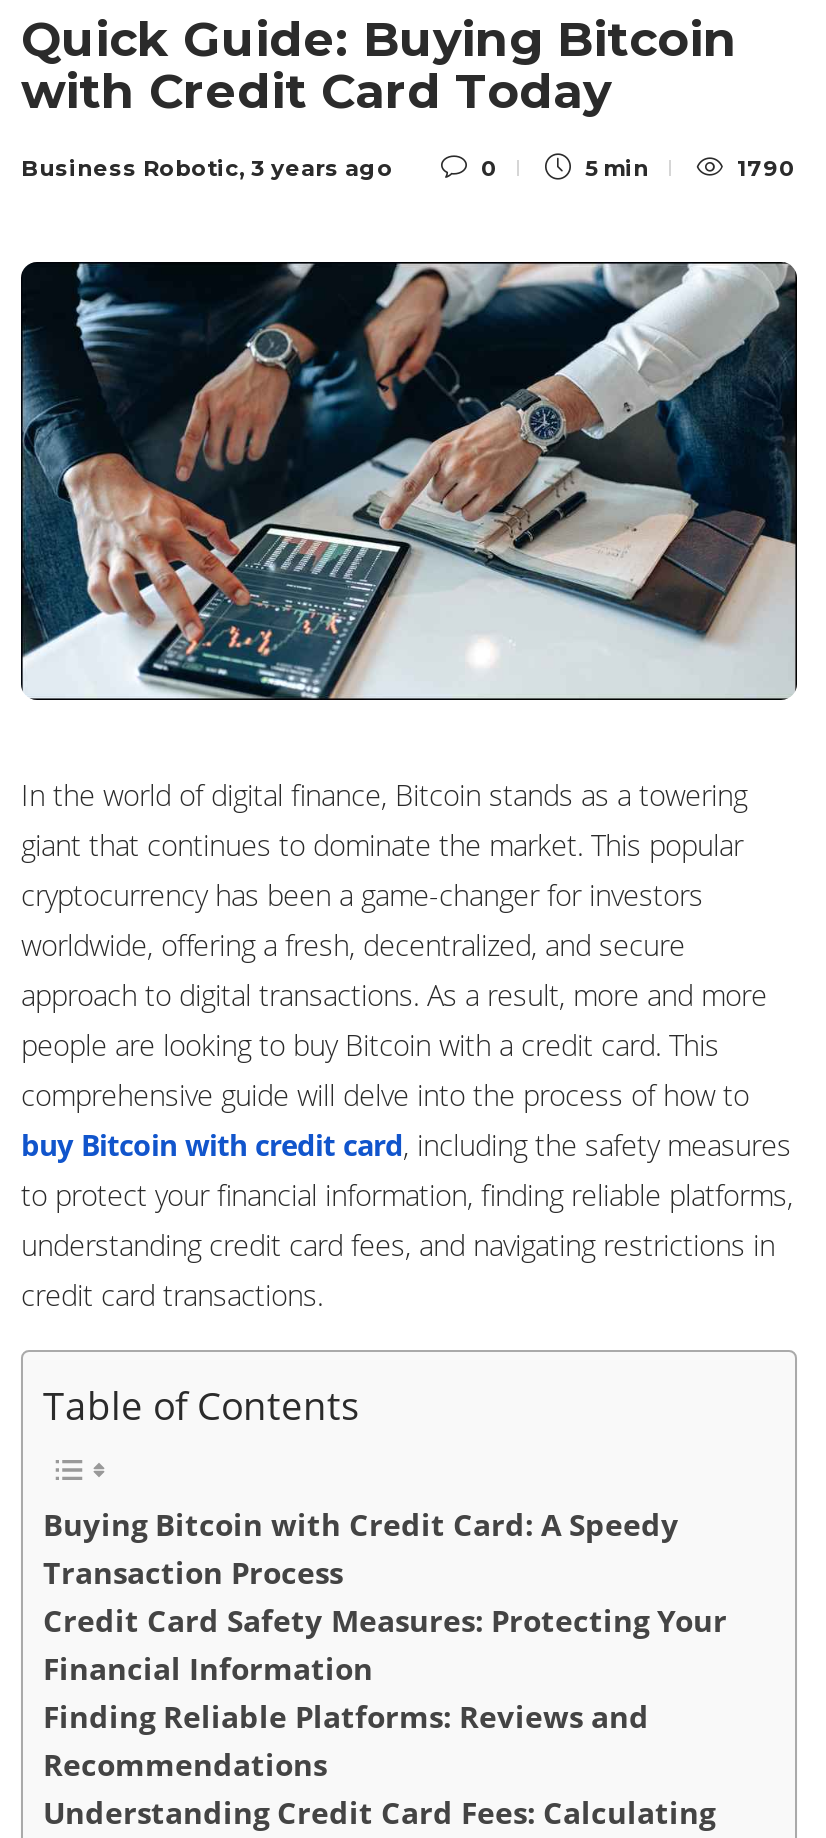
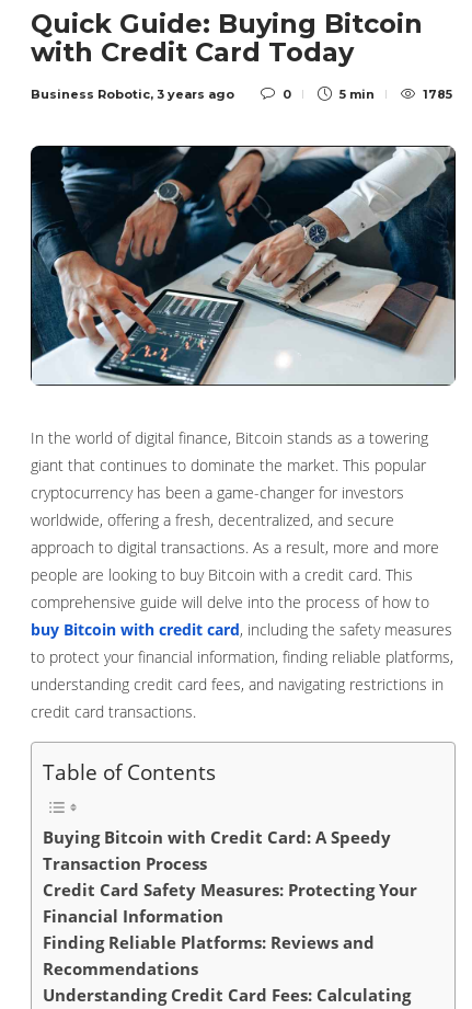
- 1790
+ 1785
